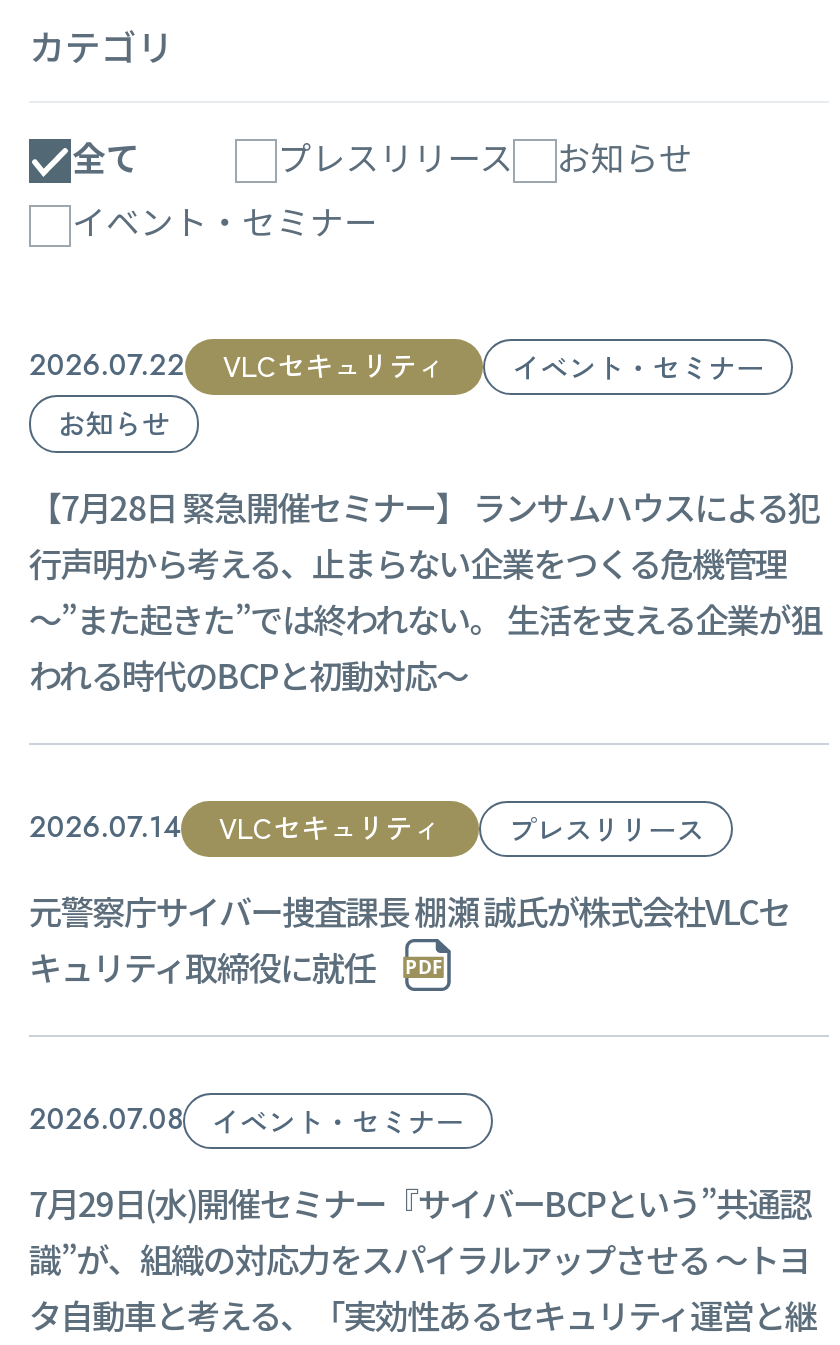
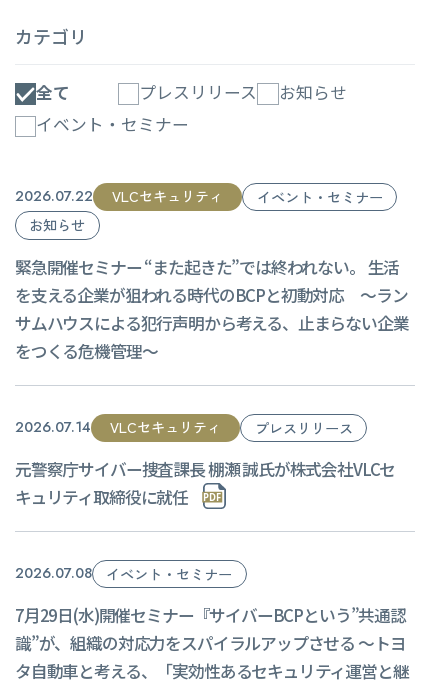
- 【7月28日 緊急開催セミナー】 ランサムハウスによる犯
- 行声明から考える、止まらない企業をつくる危機管理
- ～”また起きた”では終われない。 生活を支える企業が狙
- われる時代のBCPと初動対応～
+ 緊急開催セミナー “また起きた”では終われない。 生活
+ を支える企業が狙われる時代のBCPと初動対応 ～ラン
+ サムハウスによる犯行声明から考える、止まらない企業
+ をつくる危機管理～
